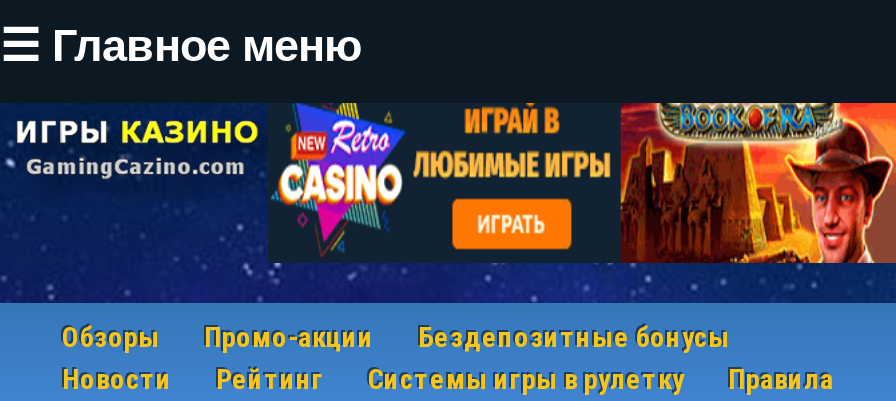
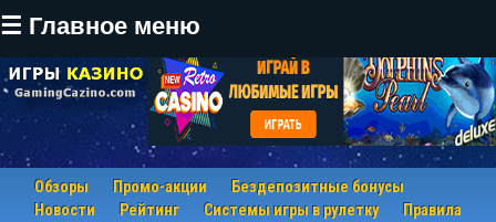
- [image]
+ [image]
